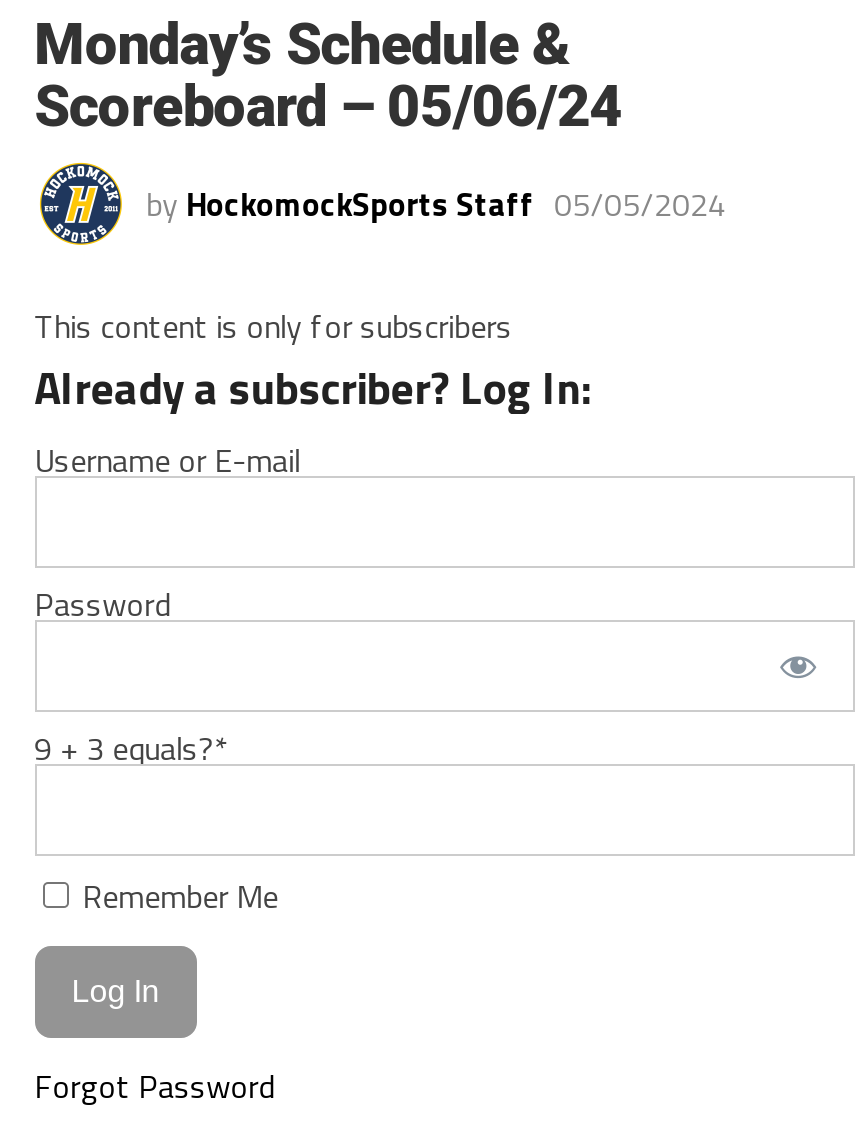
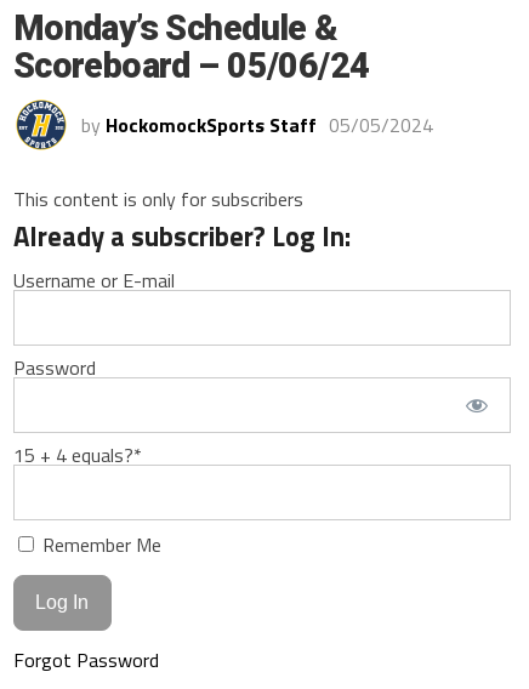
- 9 + 3 equals?*
+ 15 + 4 equals?*
